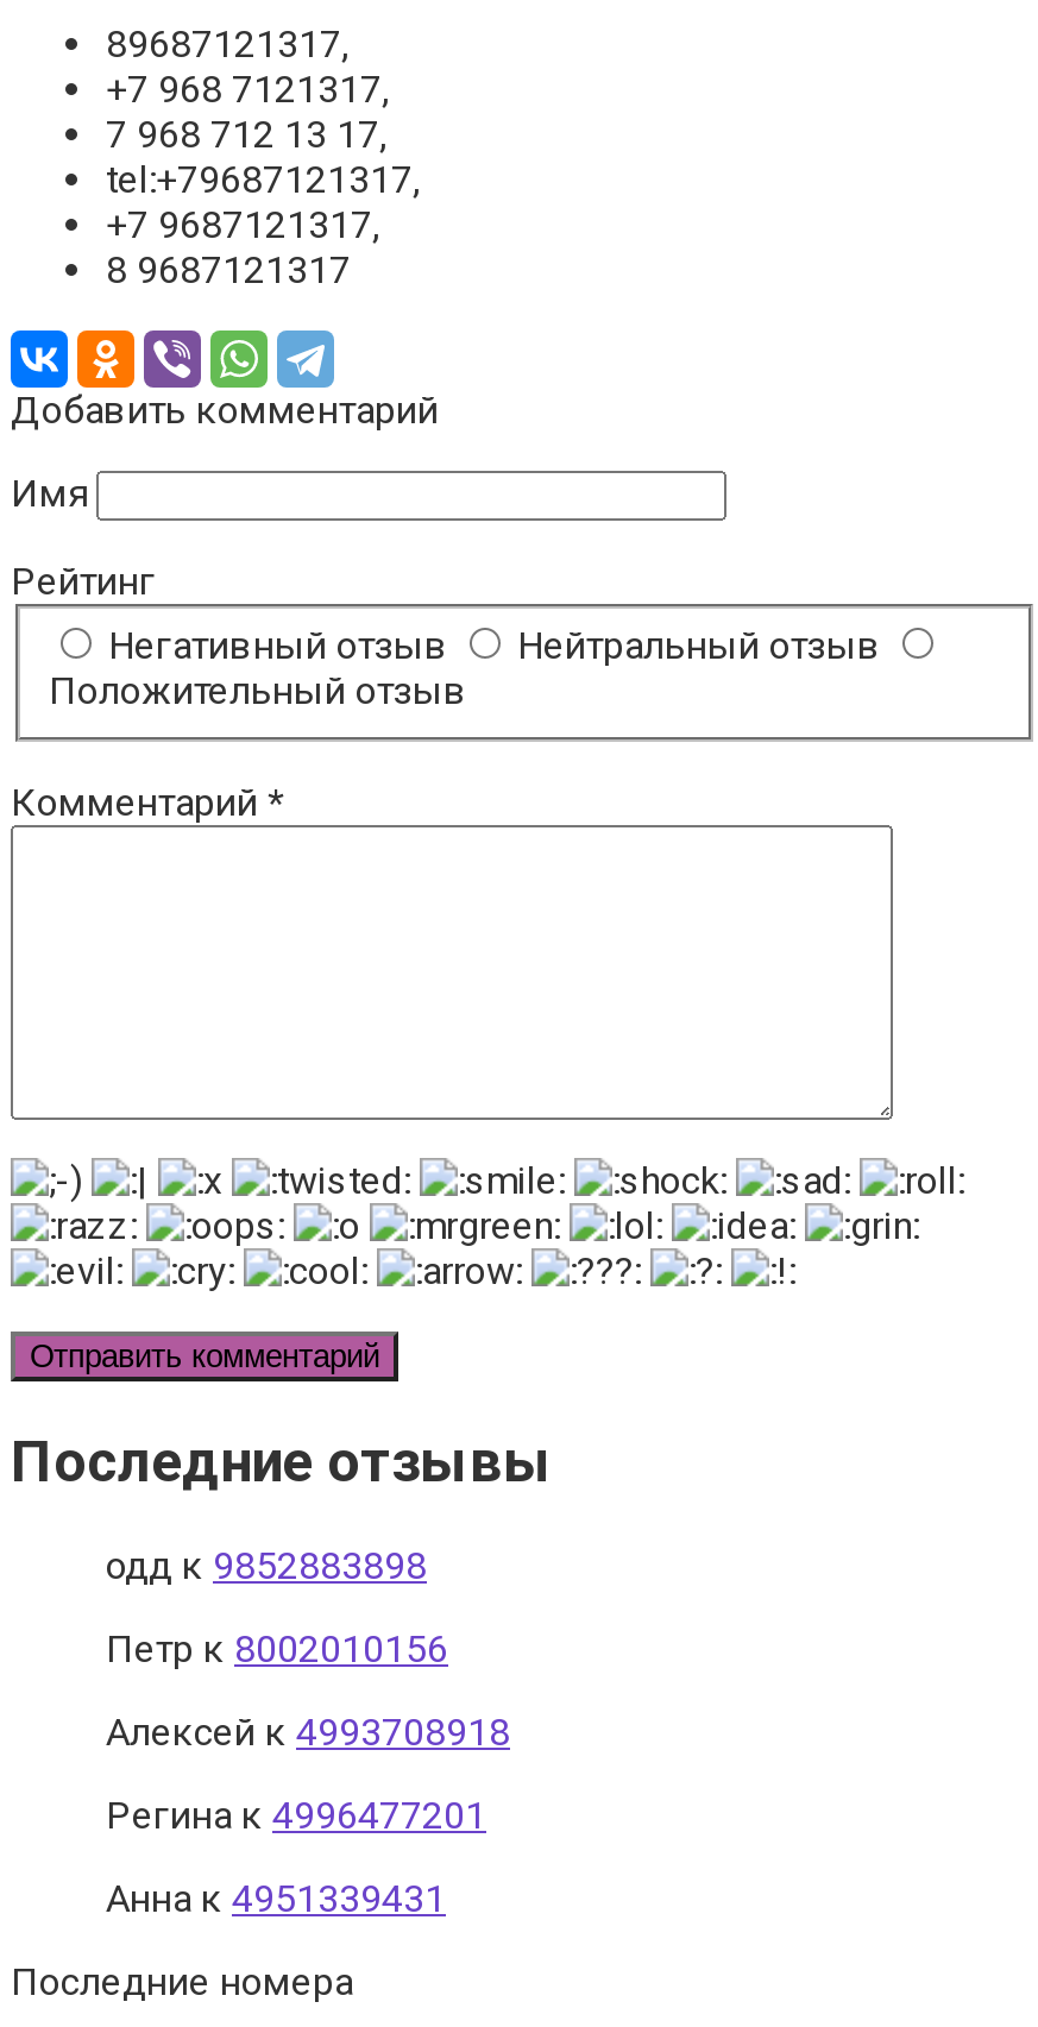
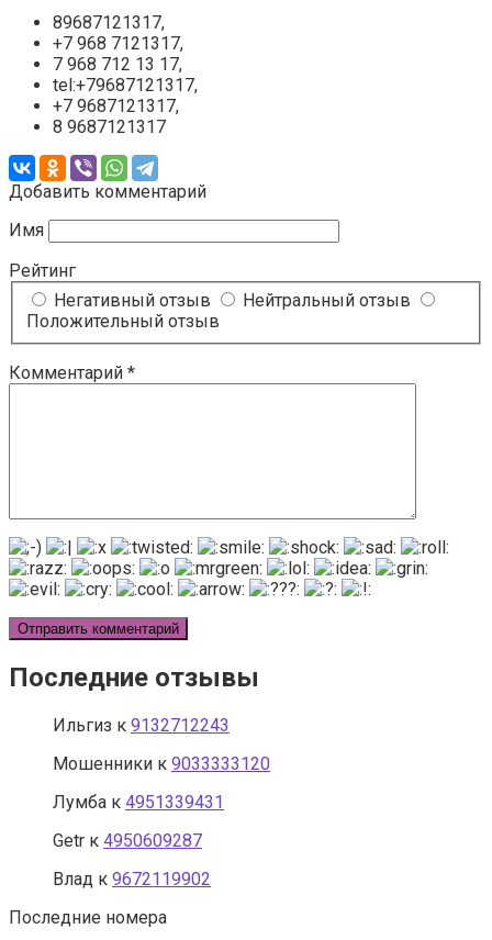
- одд к 9852883898
+ Ильгиз к 9132712243

- Петр к 8002010156
+ Мошенники к 9033333120

- Алексей к 4993708918
+ Лумба к 4951339431

- Регина к 4996477201
+ Getr к 4950609287

- Анна к 4951339431
+ Влад к 9672119902
